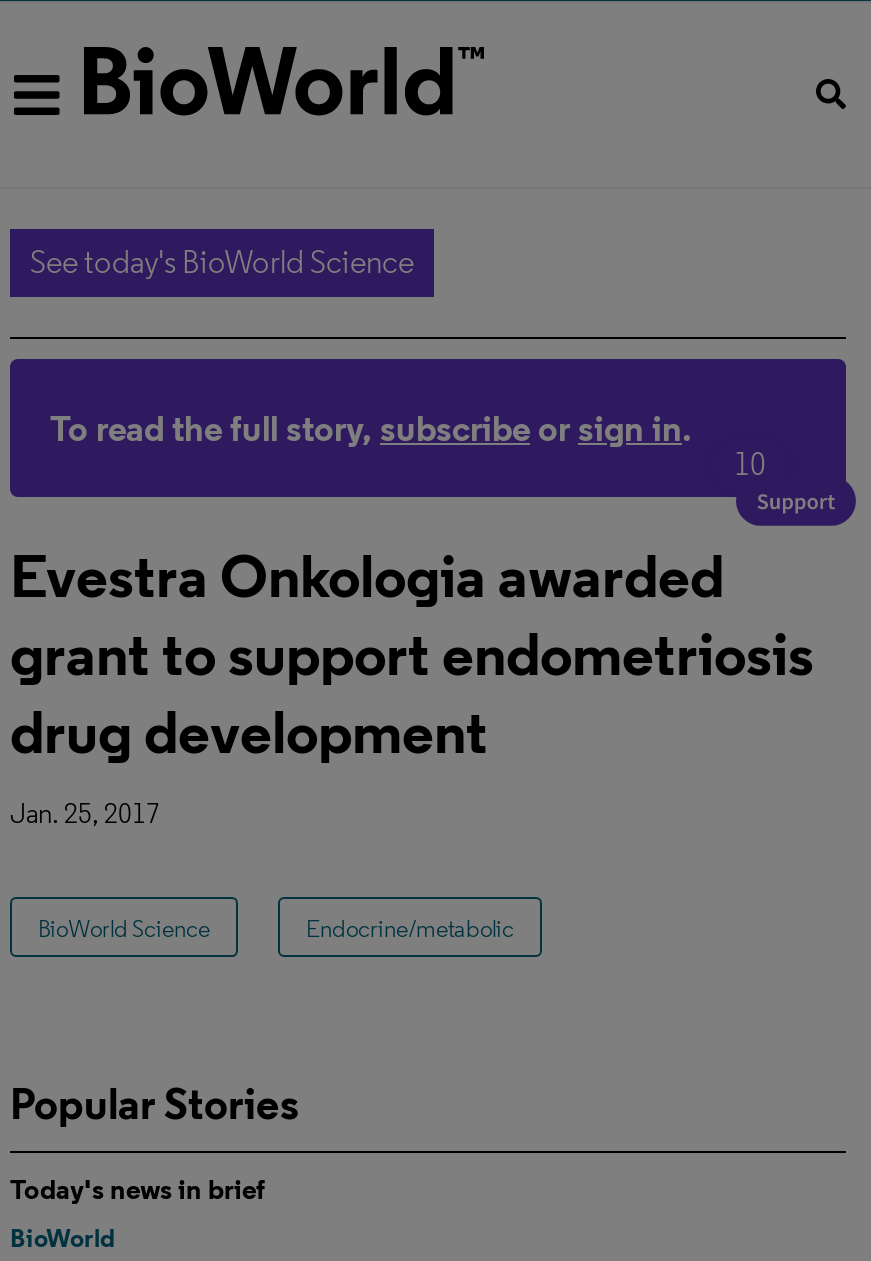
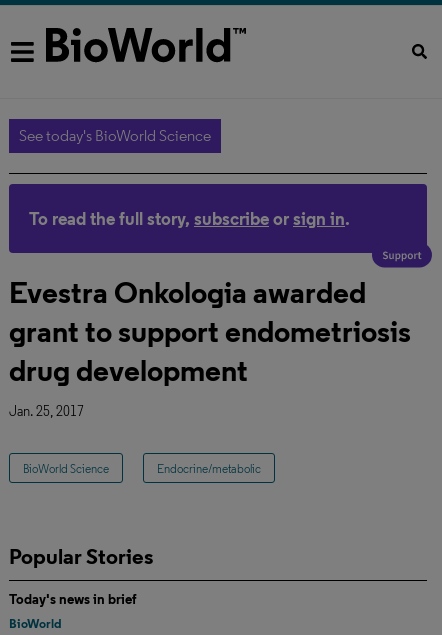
- 10
